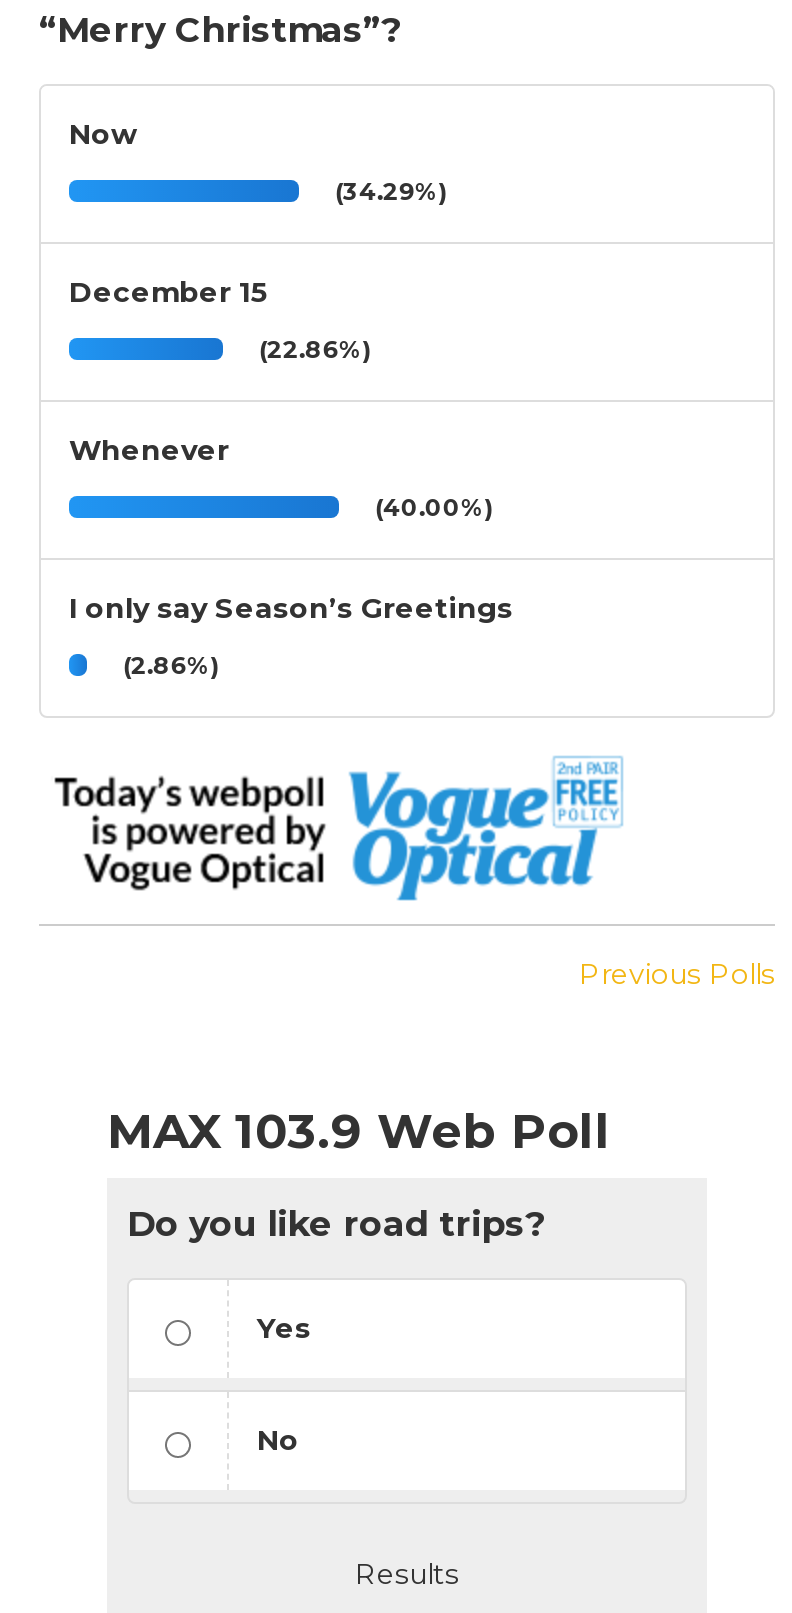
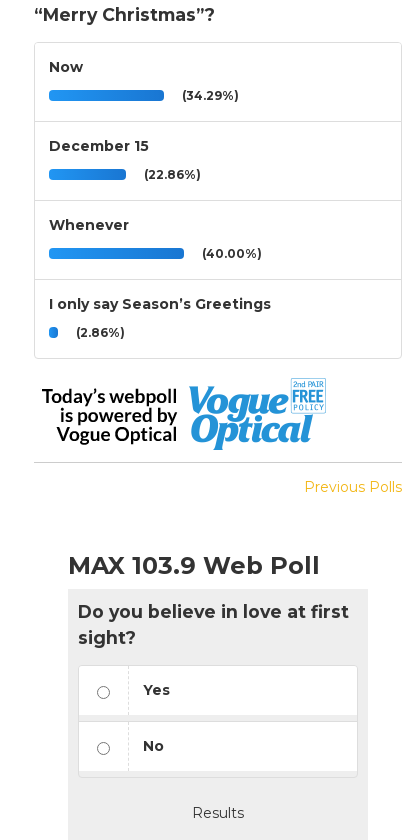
- Do you like road trips?
+ Do you believe in love at first
+ sight?
